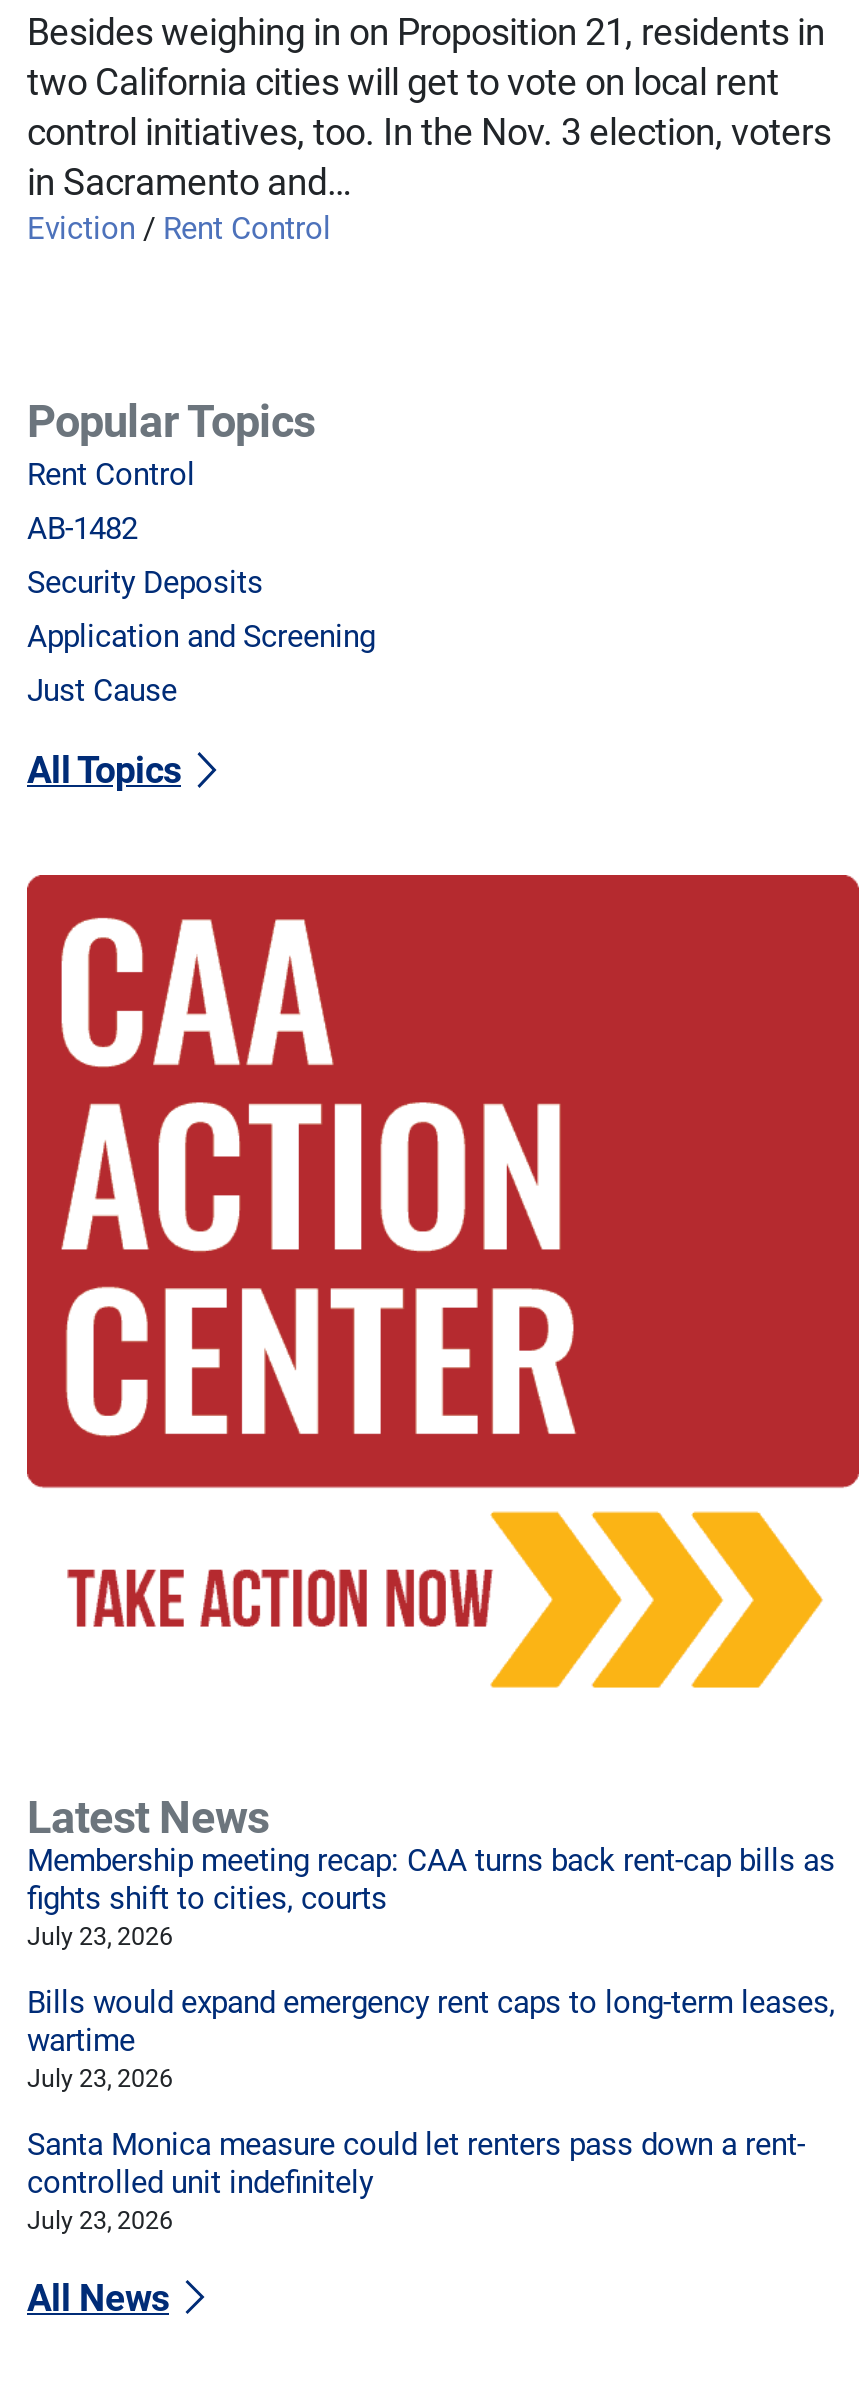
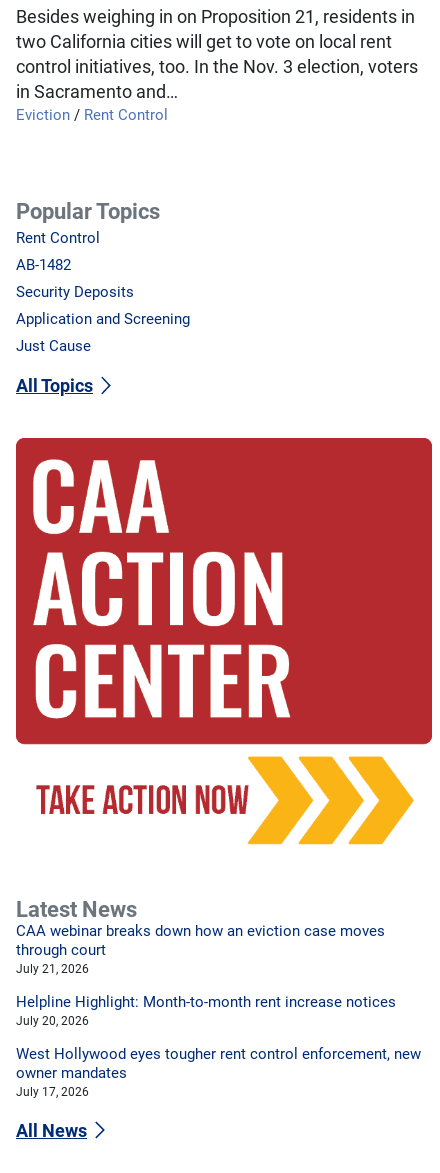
- Membership meeting recap: CAA turns back rent-cap bills as
- fights shift to cities, courts
- July 23, 2026
+ CAA webinar breaks down how an eviction case moves
+ through court
+ July 21, 2026

- Bills would expand emergency rent caps to long-term leases,
- wartime
- July 23, 2026
+ Helpline Highlight: Month-to-month rent increase notices
+ July 20, 2026

- Santa Monica measure could let renters pass down a rent-
- controlled unit indefinitely
- July 23, 2026
+ West Hollywood eyes tougher rent control enforcement, new
+ owner mandates
+ July 17, 2026
